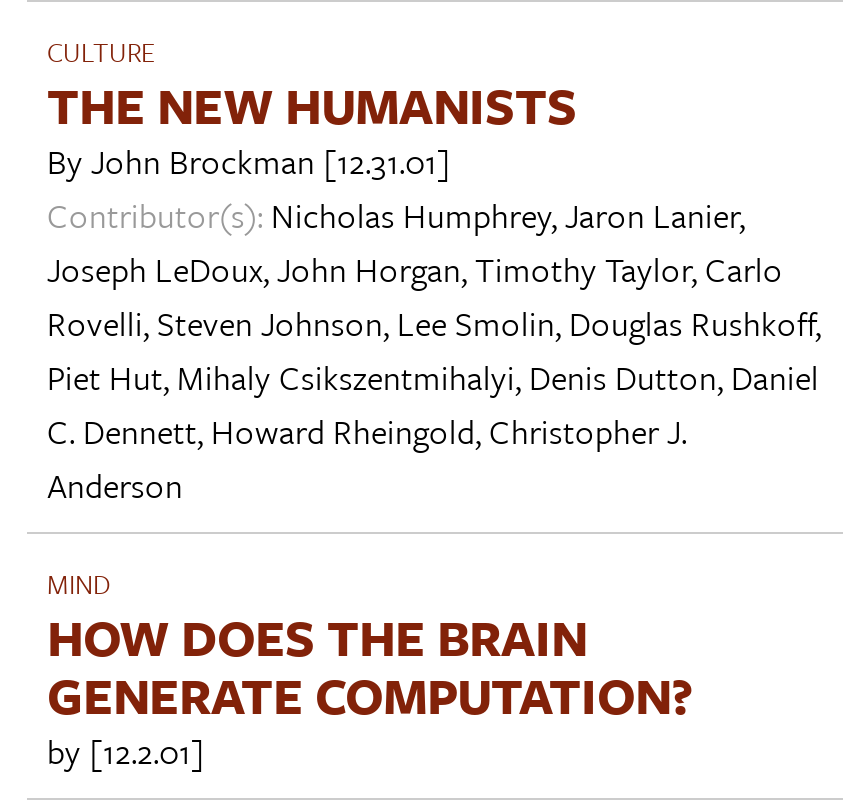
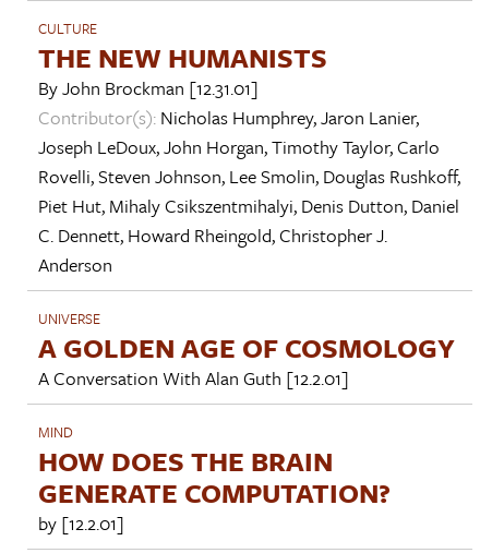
+ UNIVERSE
+ A GOLDEN AGE OF COSMOLOGY
+ A Conversation With Alan Guth [12.2.01]
